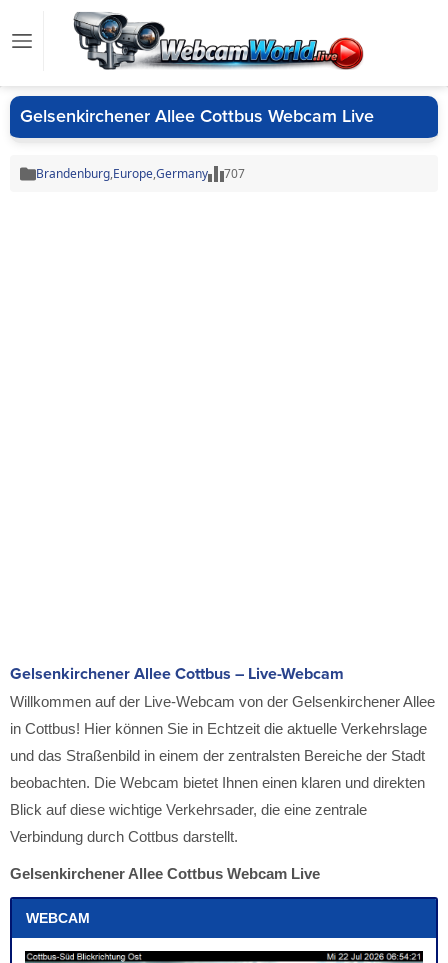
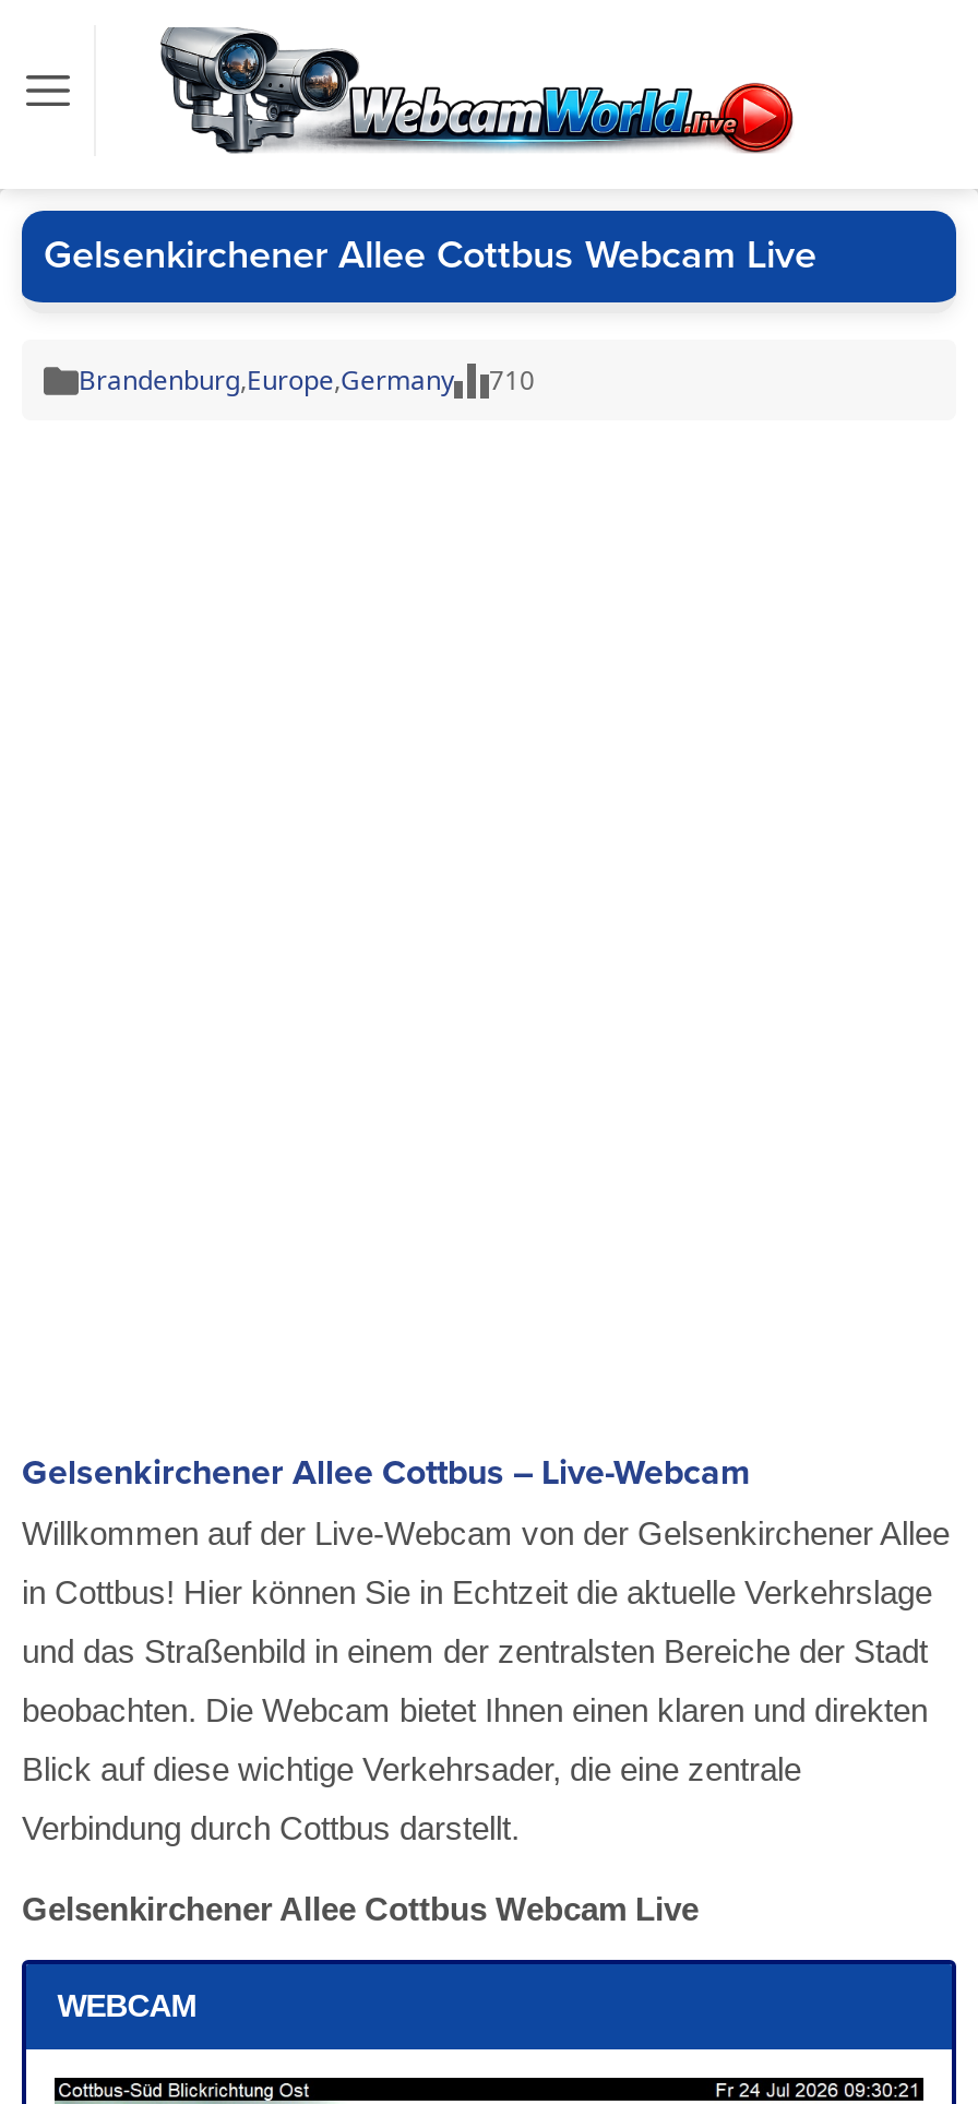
- Brandenburg,Europe,Germany 707
+ Brandenburg,Europe,Germany 710
